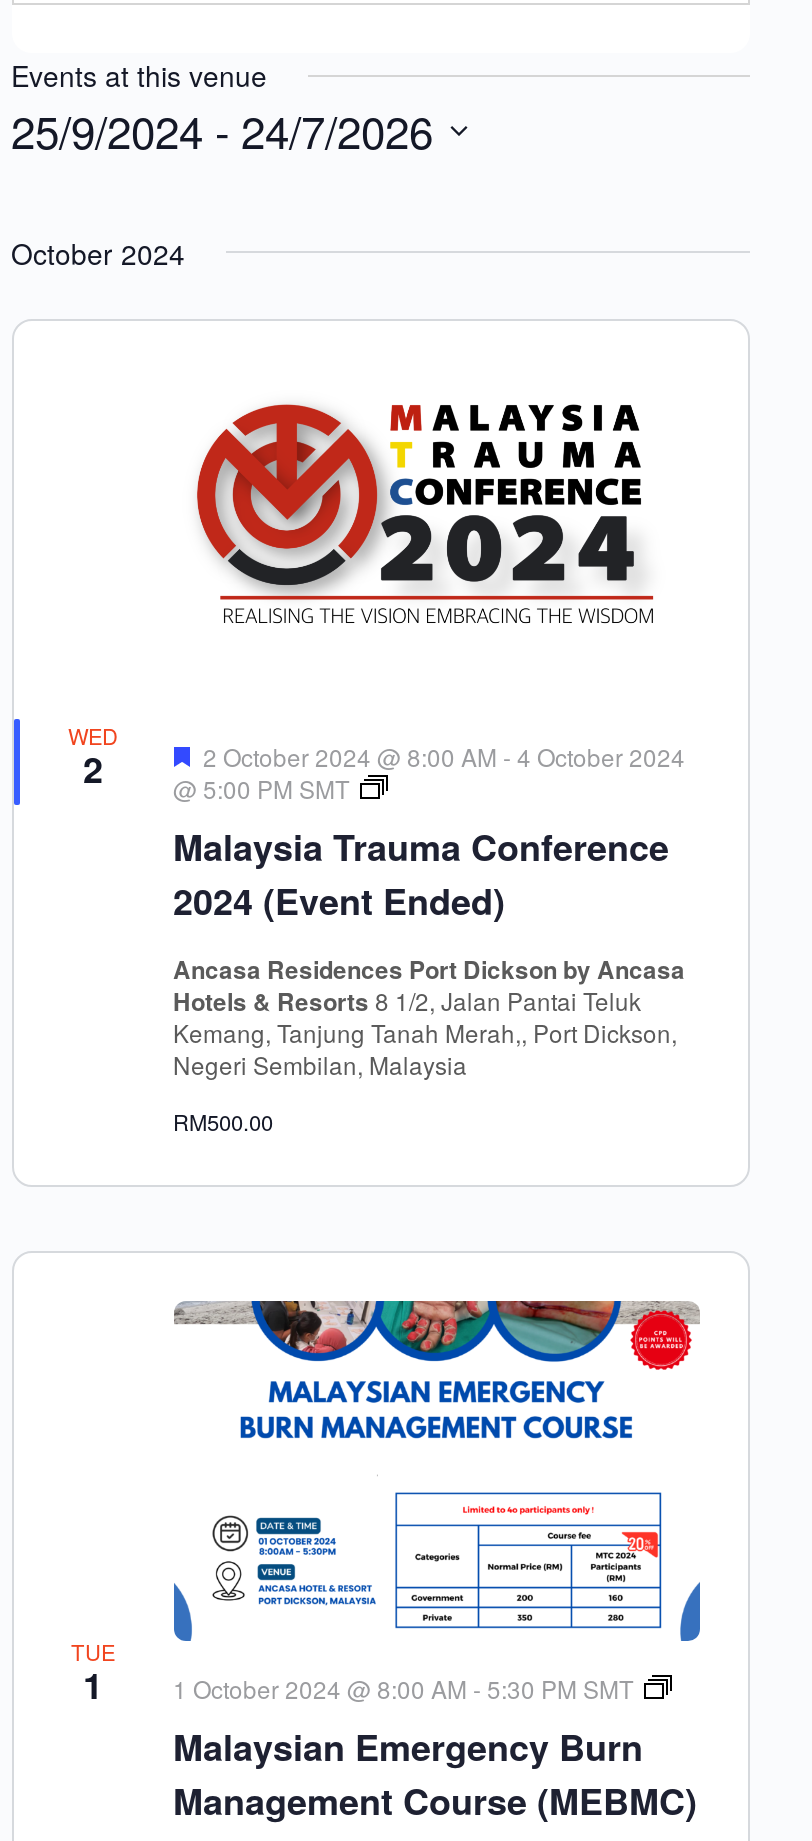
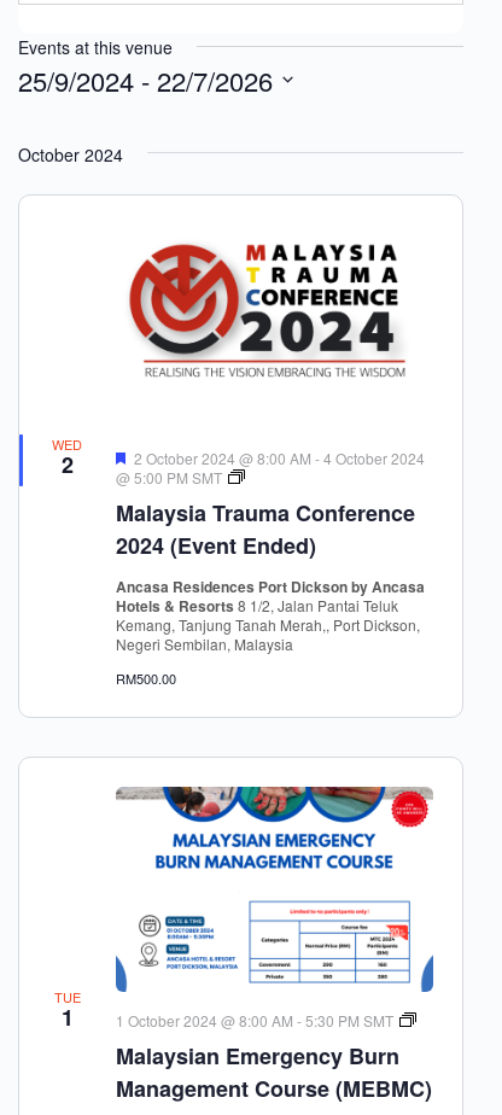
- 25/9/2024 - 24/7/2026
+ 25/9/2024 - 22/7/2026
